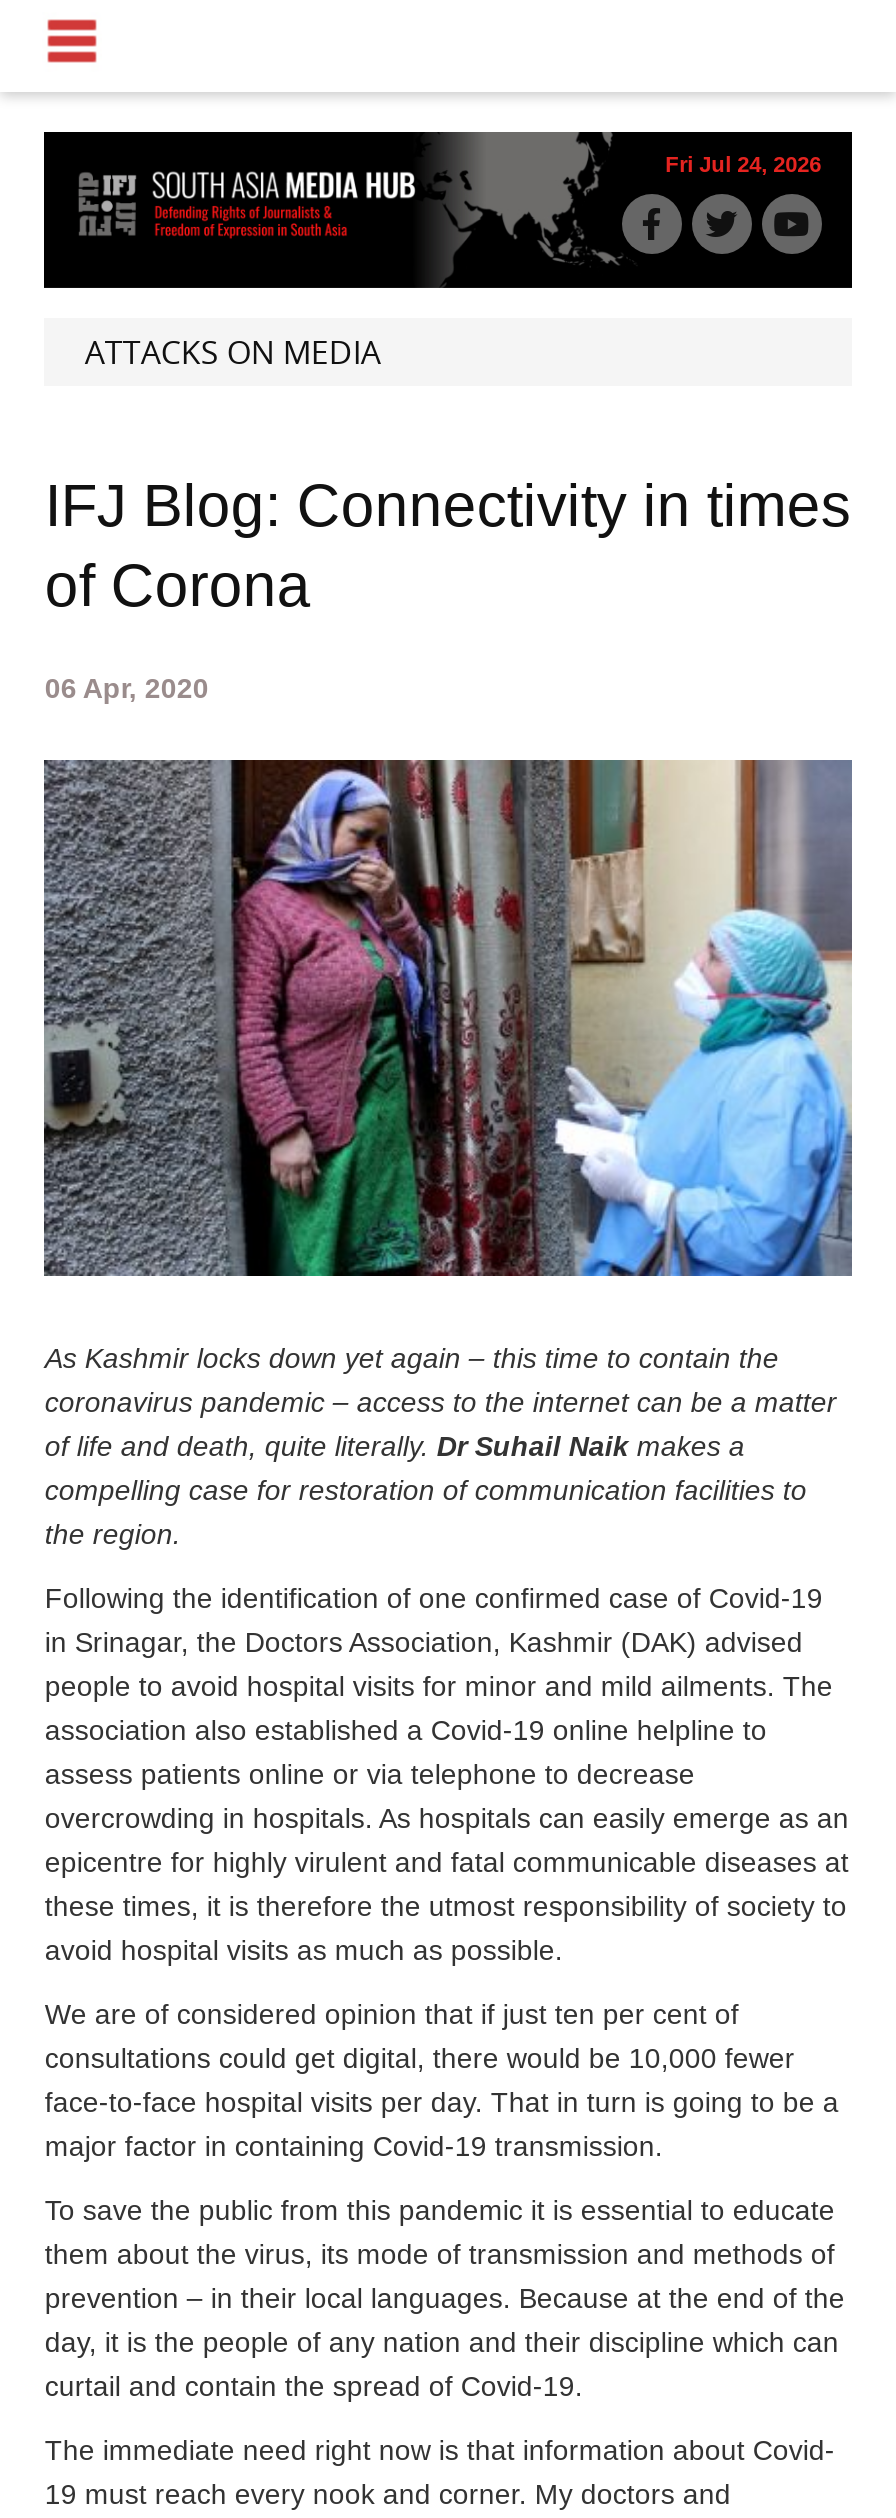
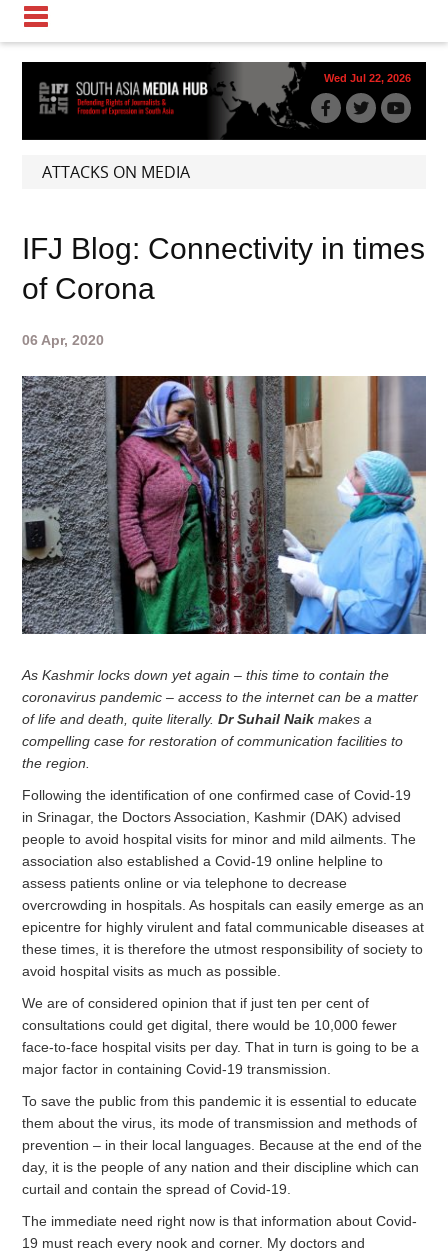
- Fri Jul 24, 2026
+ Wed Jul 22, 2026
